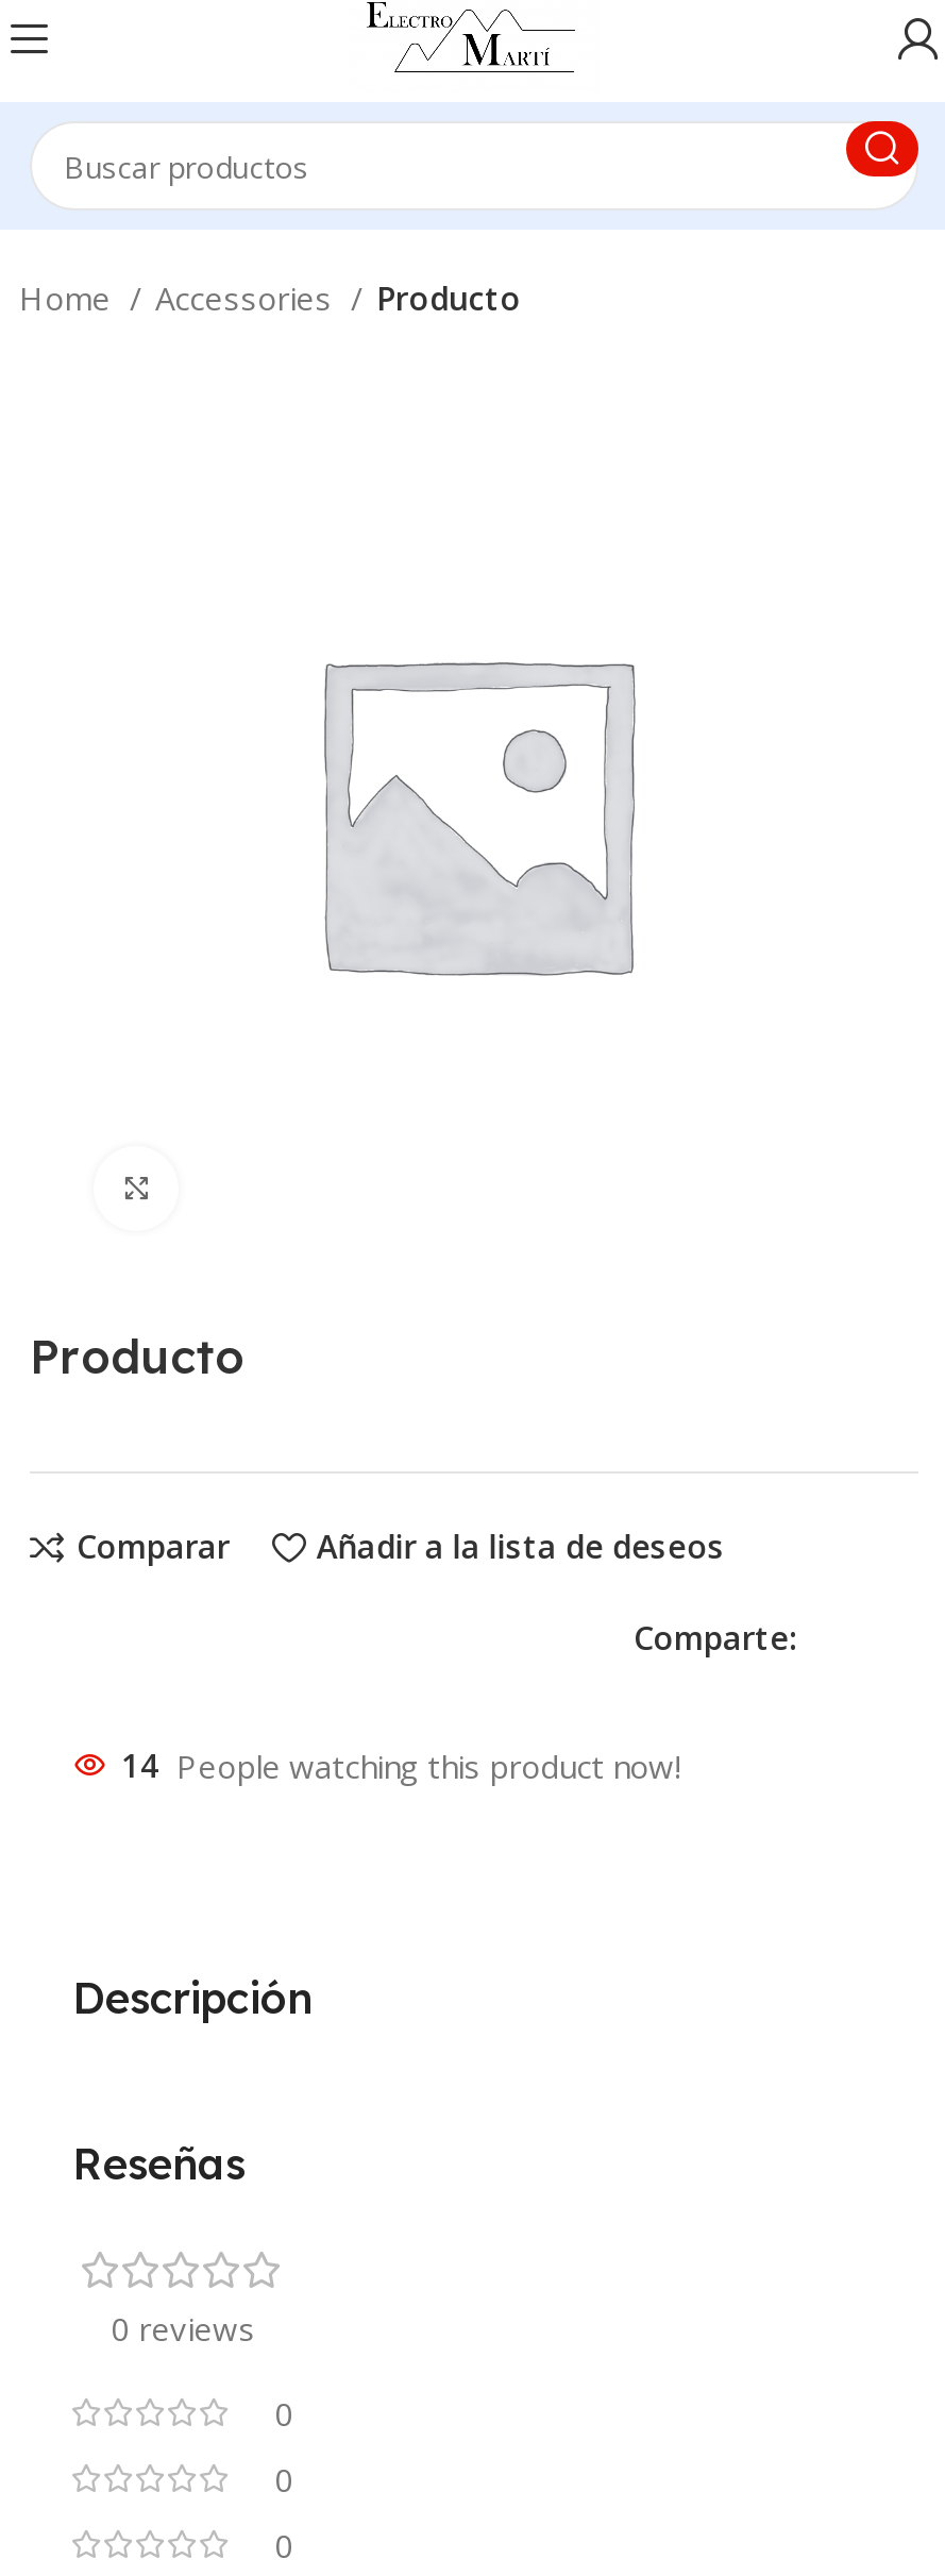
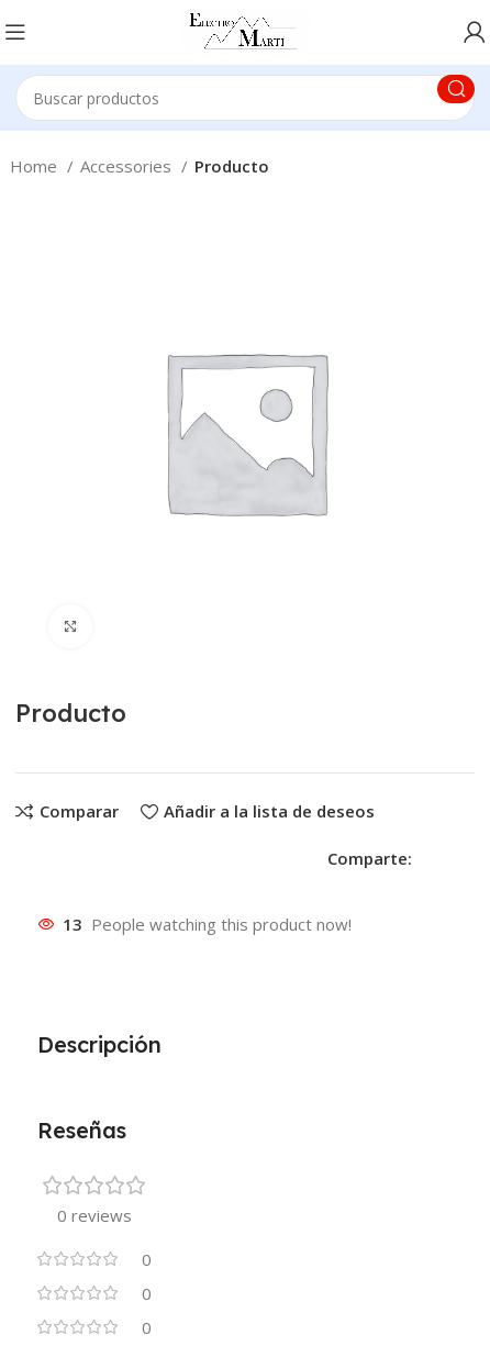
- 14 People watching this product now!
+ 13 People watching this product now!
